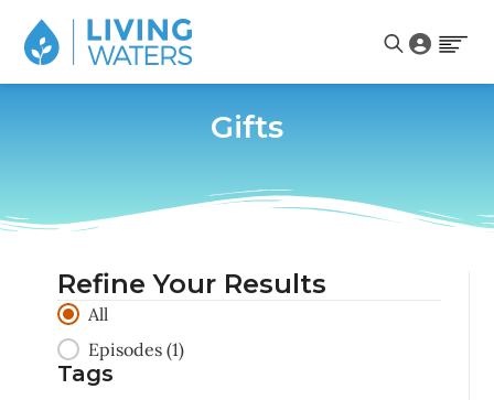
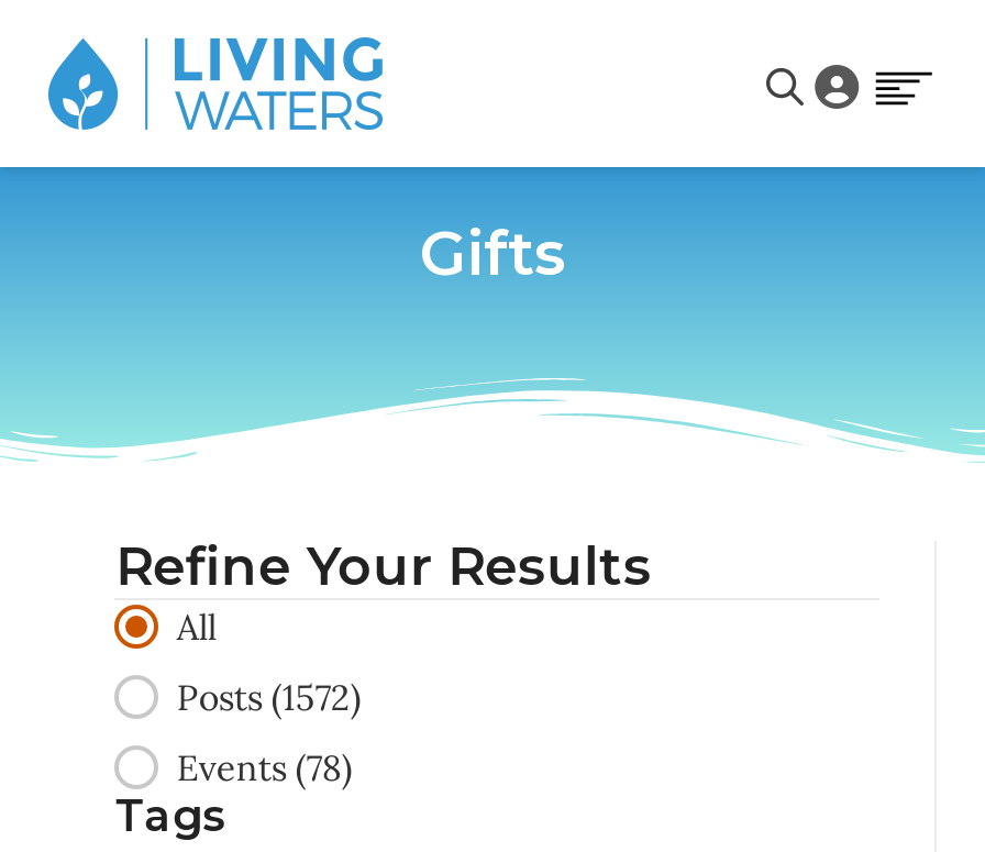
- Episodes (1)
+ Posts (1572)
+ Events (78)
